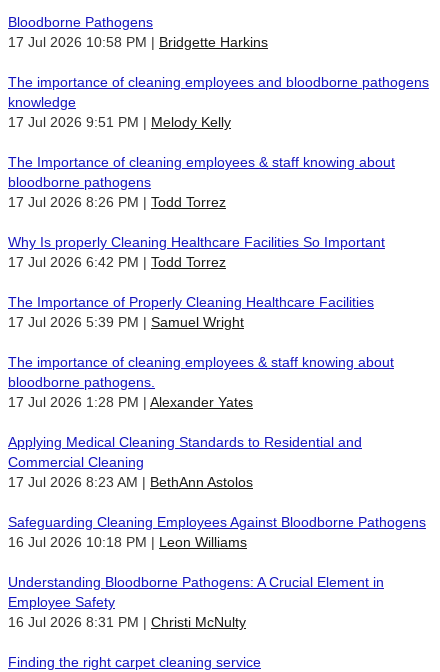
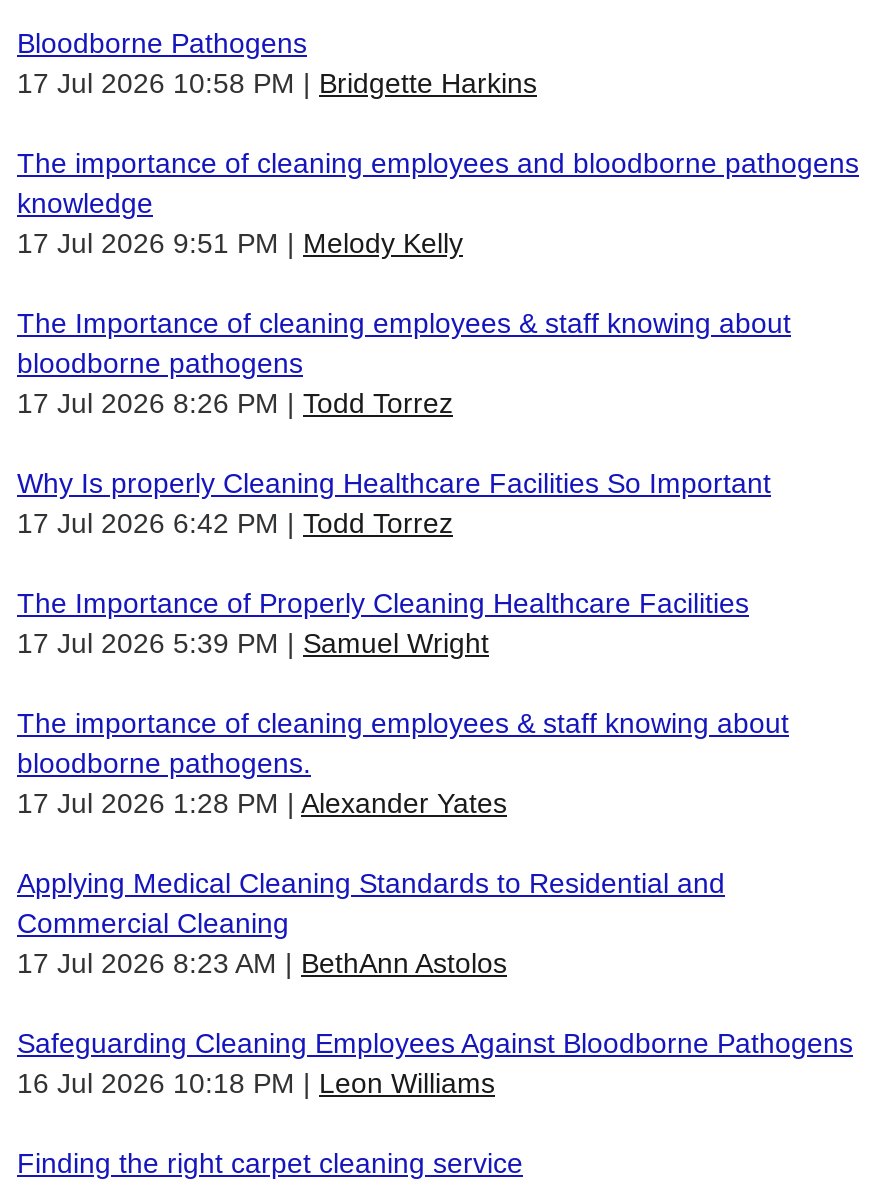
- Understanding Bloodborne Pathogens: A Crucial Element in
- Employee Safety
- 16 Jul 2026 8:31 PM
- Christi McNulty
